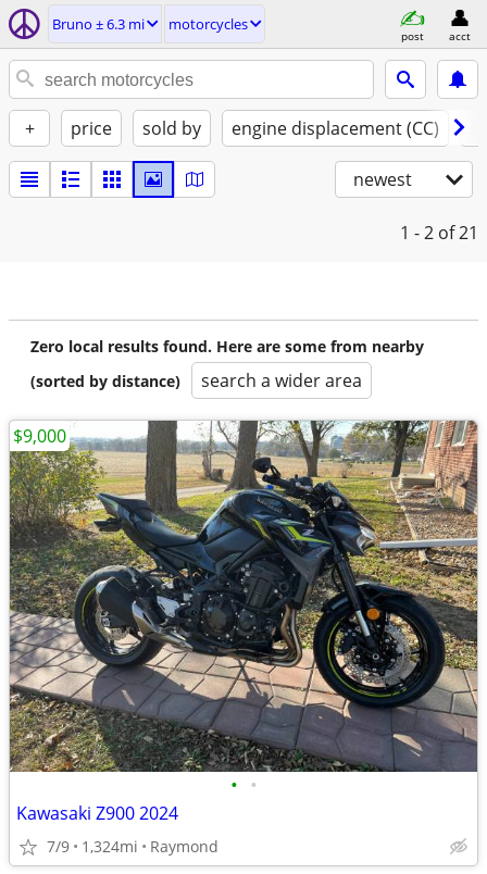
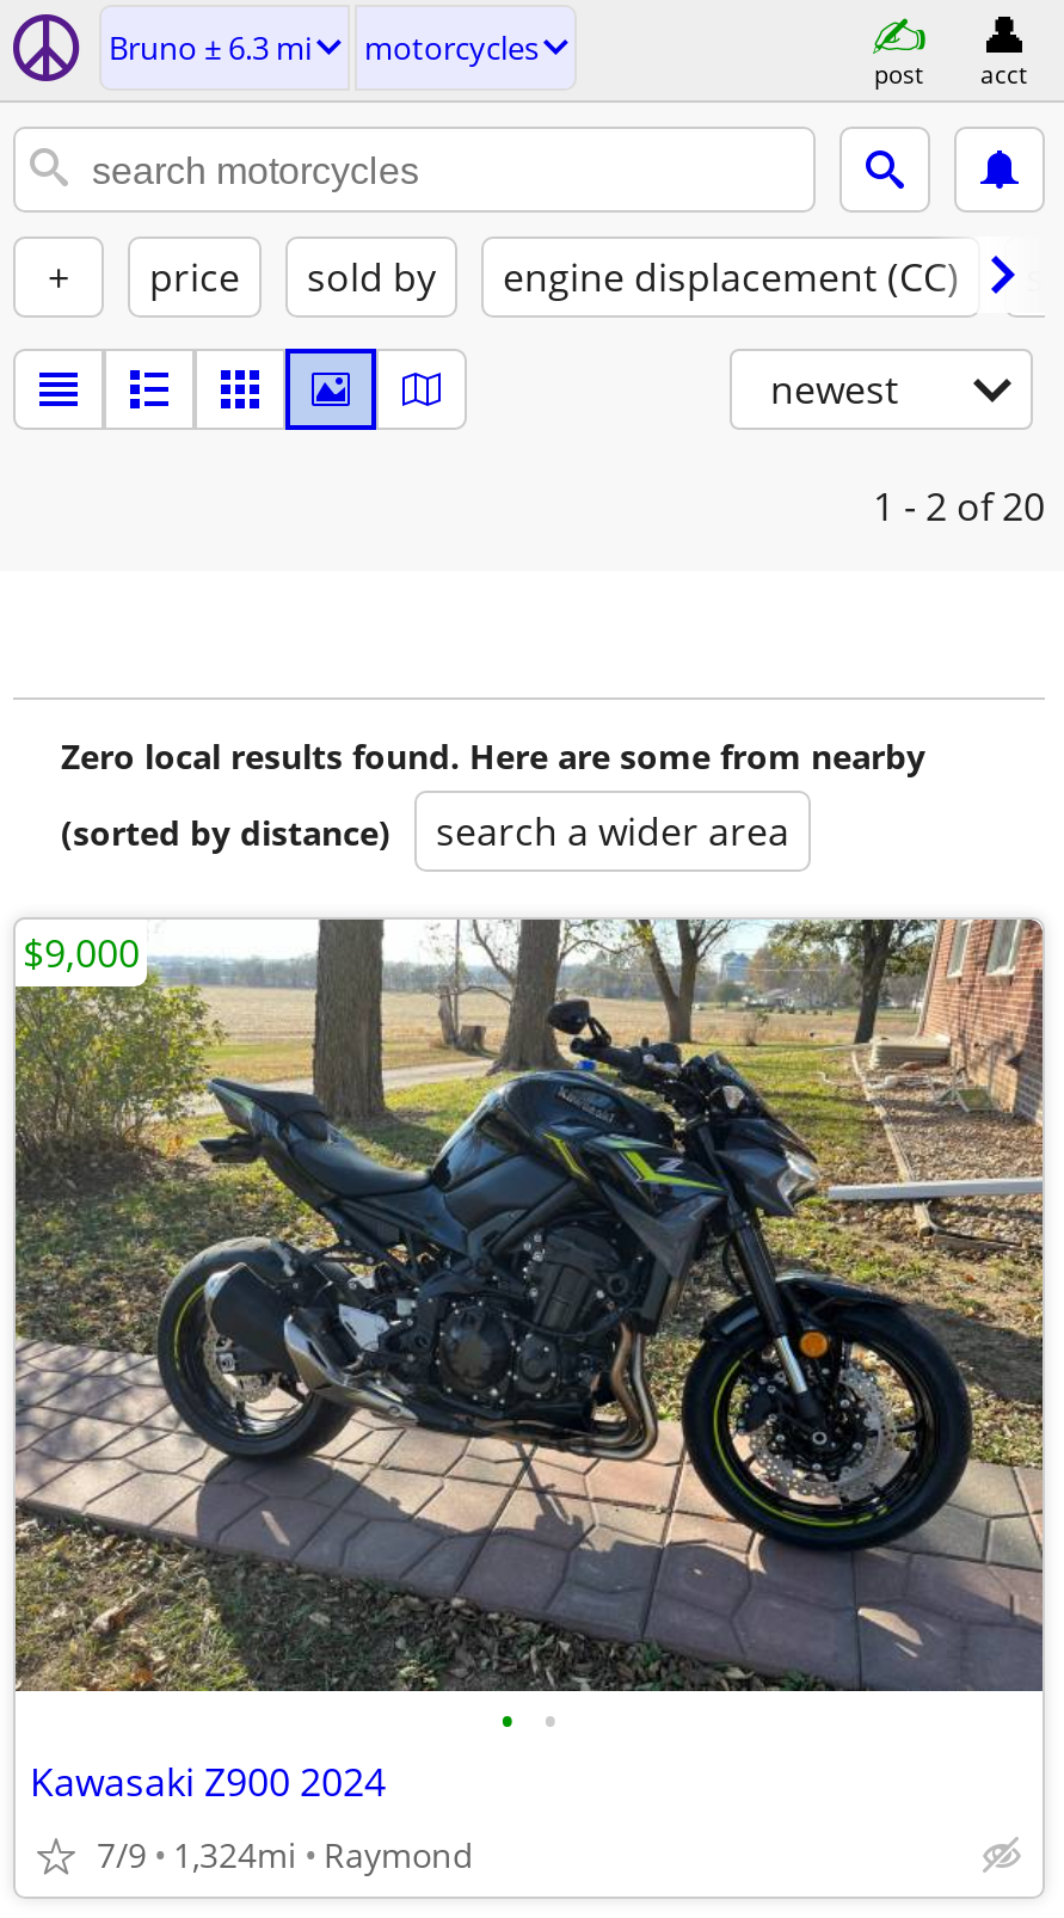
- 1 - 2 of 21
+ 1 - 2 of 20
